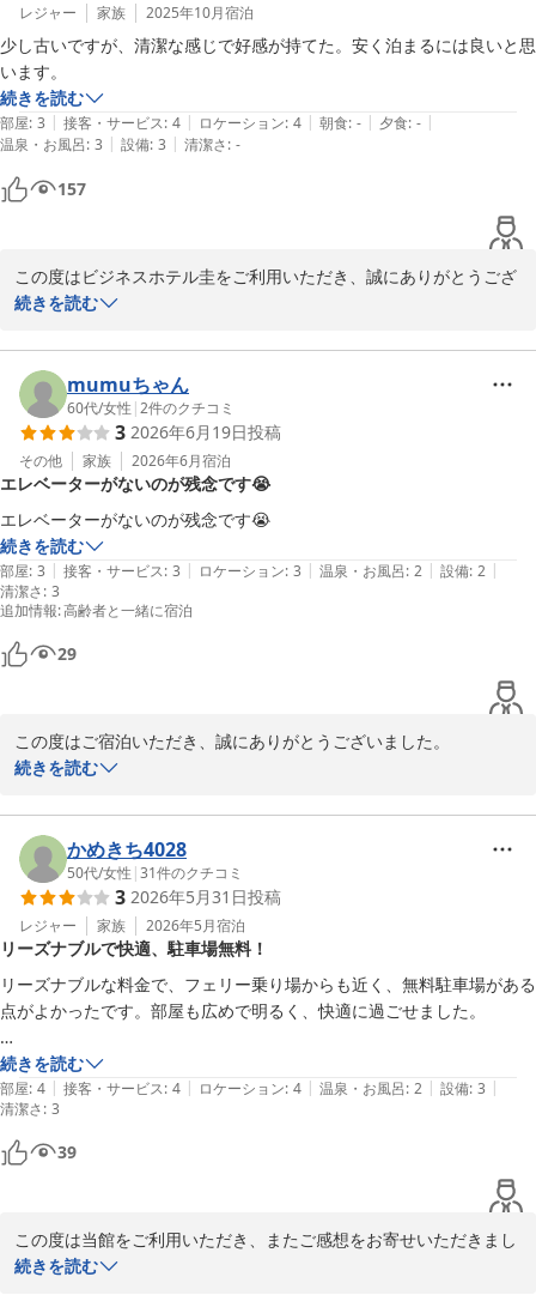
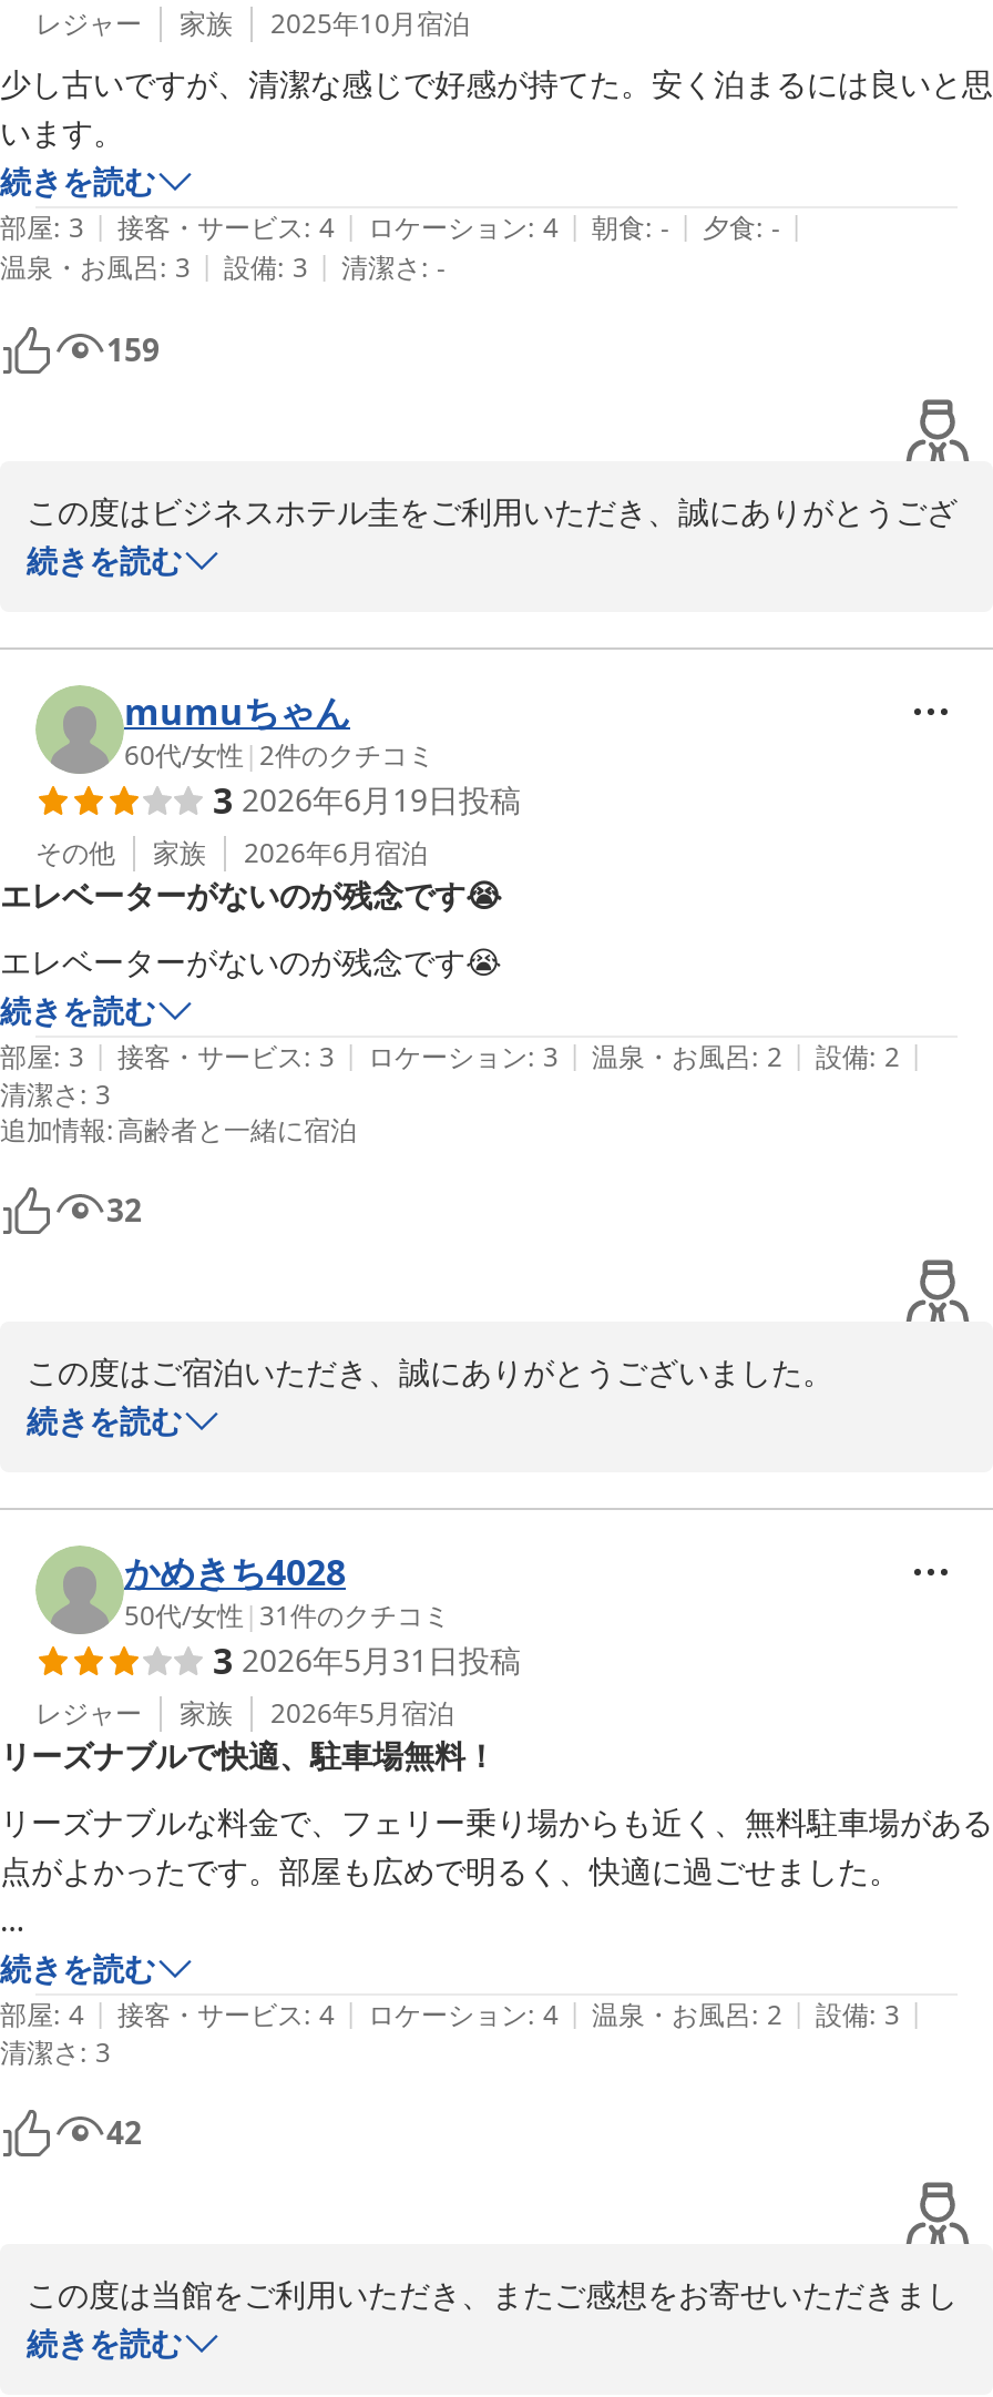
- 157
+ 159

- 29
+ 32

- 39
+ 42
